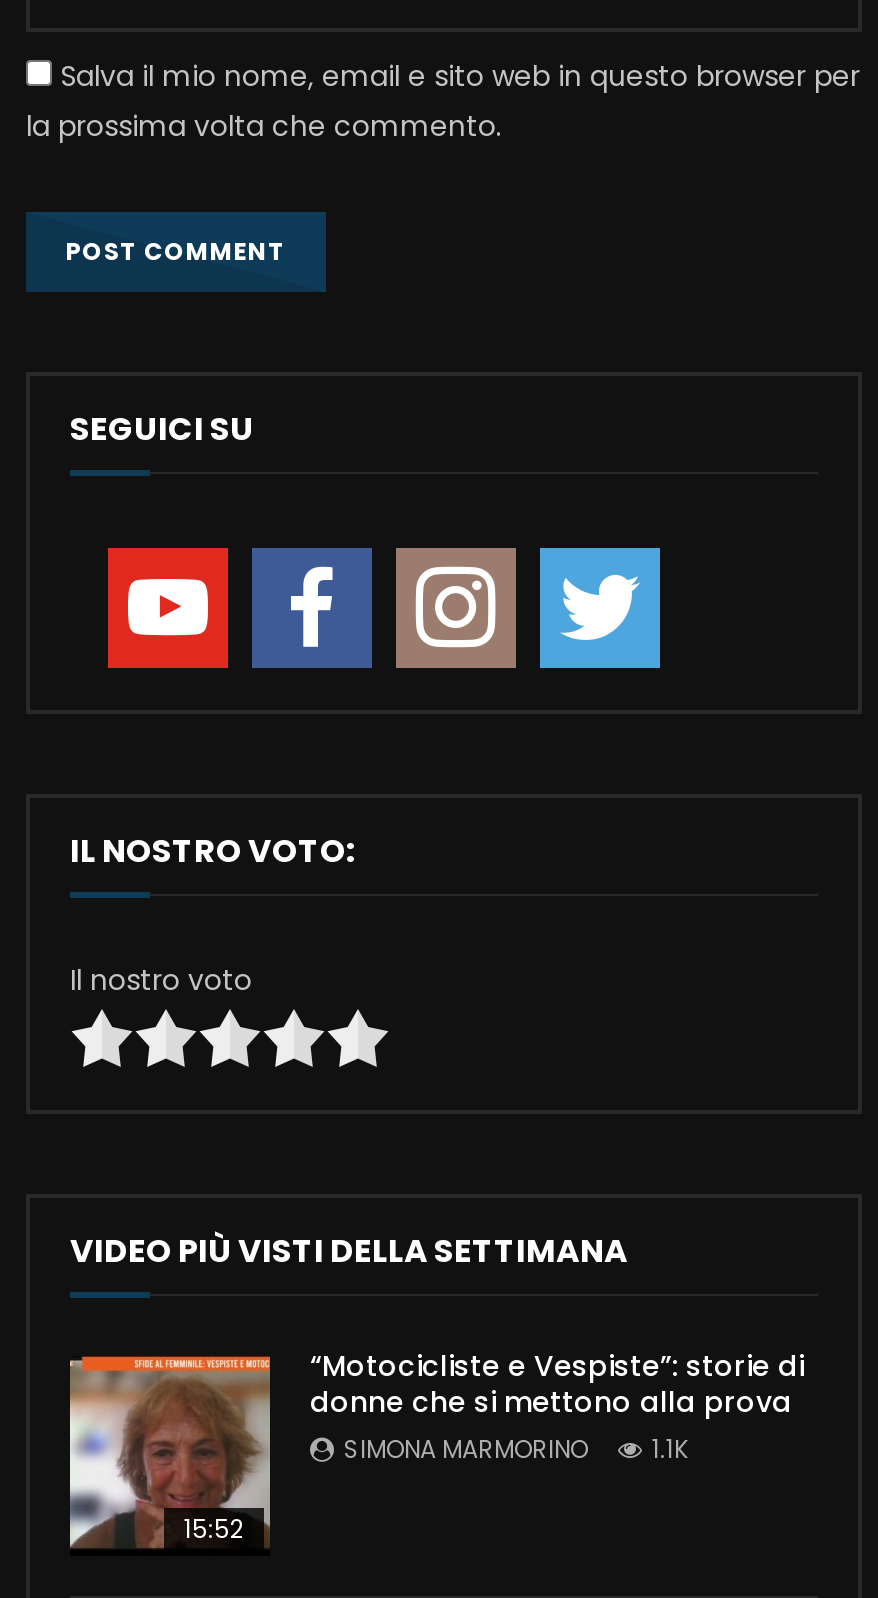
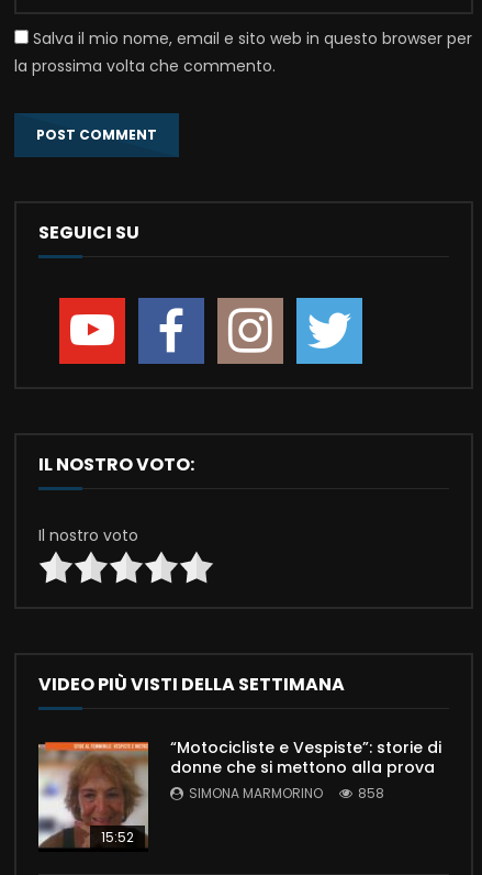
- SIMONA MARMORINO 1.1K
+ SIMONA MARMORINO 858
